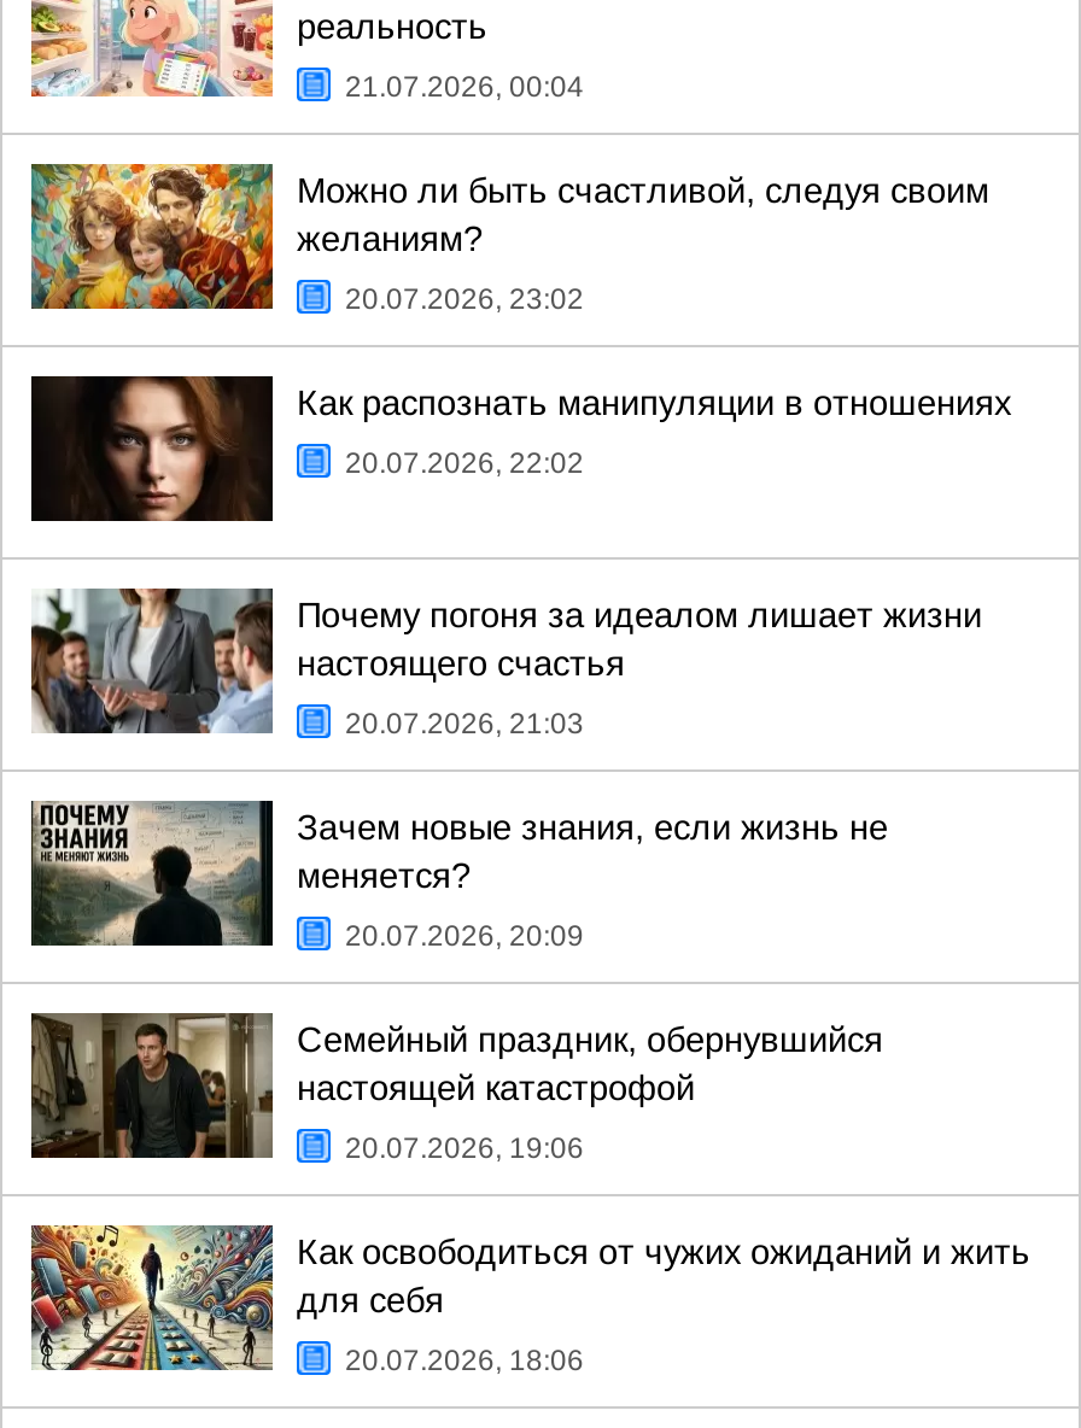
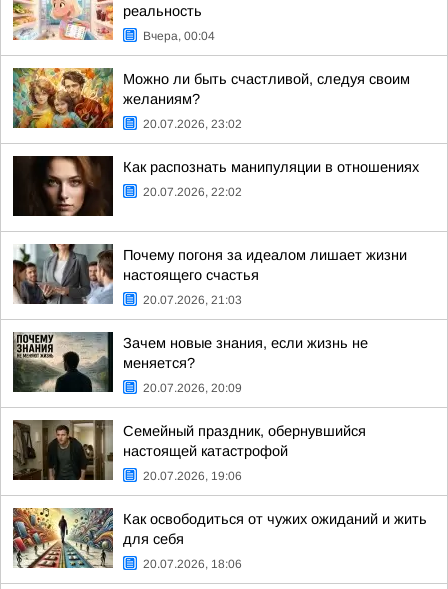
- 21.07.2026, 00:04
+ Вчера, 00:04
